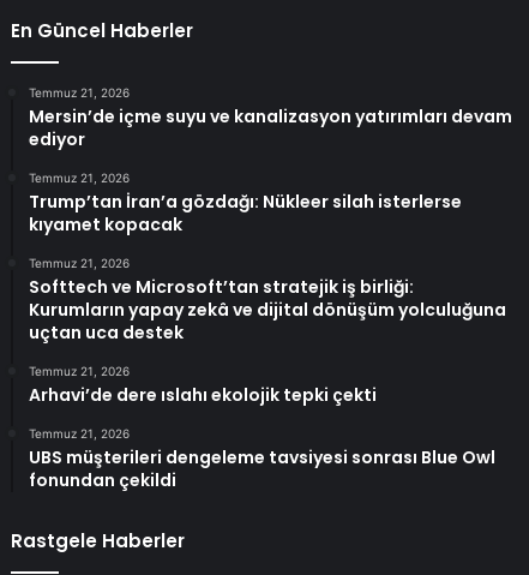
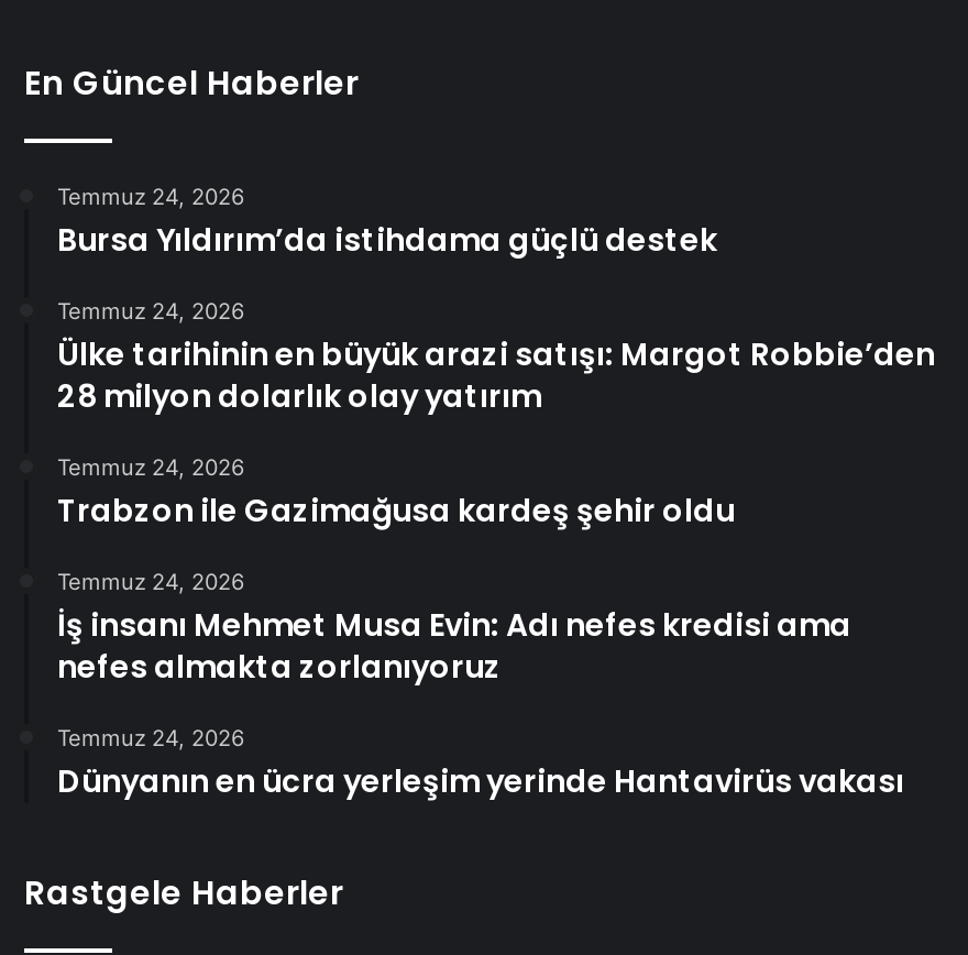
- Temmuz 21, 2026
- Mersin’de içme suyu ve kanalizasyon yatırımları devam
- ediyor
+ Temmuz 24, 2026
+ Bursa Yıldırım’da istihdama güçlü destek

- Temmuz 21, 2026
- Trump’tan İran’a gözdağı: Nükleer silah isterlerse
- kıyamet kopacak
+ Temmuz 24, 2026
+ Ülke tarihinin en büyük arazi satışı: Margot Robbie’den
+ 28 milyon dolarlık olay yatırım

- Temmuz 21, 2026
- Softtech ve Microsoft’tan stratejik iş birliği:
- Kurumların yapay zekâ ve dijital dönüşüm yolculuğuna
- uçtan uca destek
+ Temmuz 24, 2026
+ Trabzon ile Gazimağusa kardeş şehir oldu

- Temmuz 21, 2026
- Arhavi’de dere ıslahı ekolojik tepki çekti
+ Temmuz 24, 2026
+ İş insanı Mehmet Musa Evin: Adı nefes kredisi ama
+ nefes almakta zorlanıyoruz

- Temmuz 21, 2026
- UBS müşterileri dengeleme tavsiyesi sonrası Blue Owl
- fonundan çekildi
+ Temmuz 24, 2026
+ Dünyanın en ücra yerleşim yerinde Hantavirüs vakası
